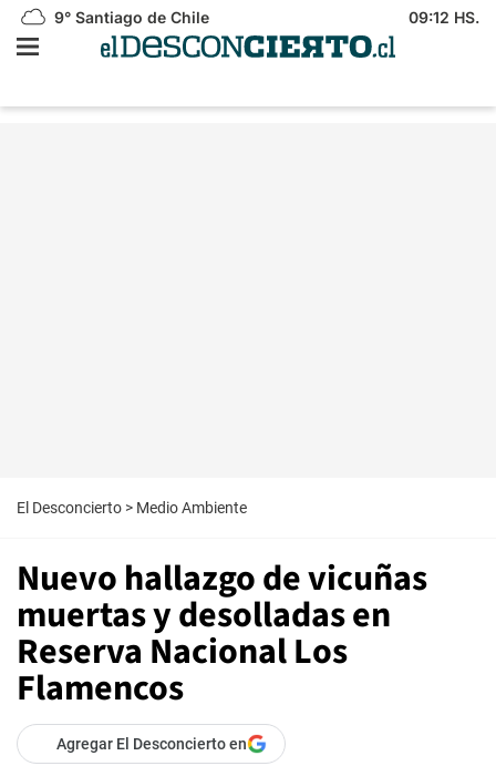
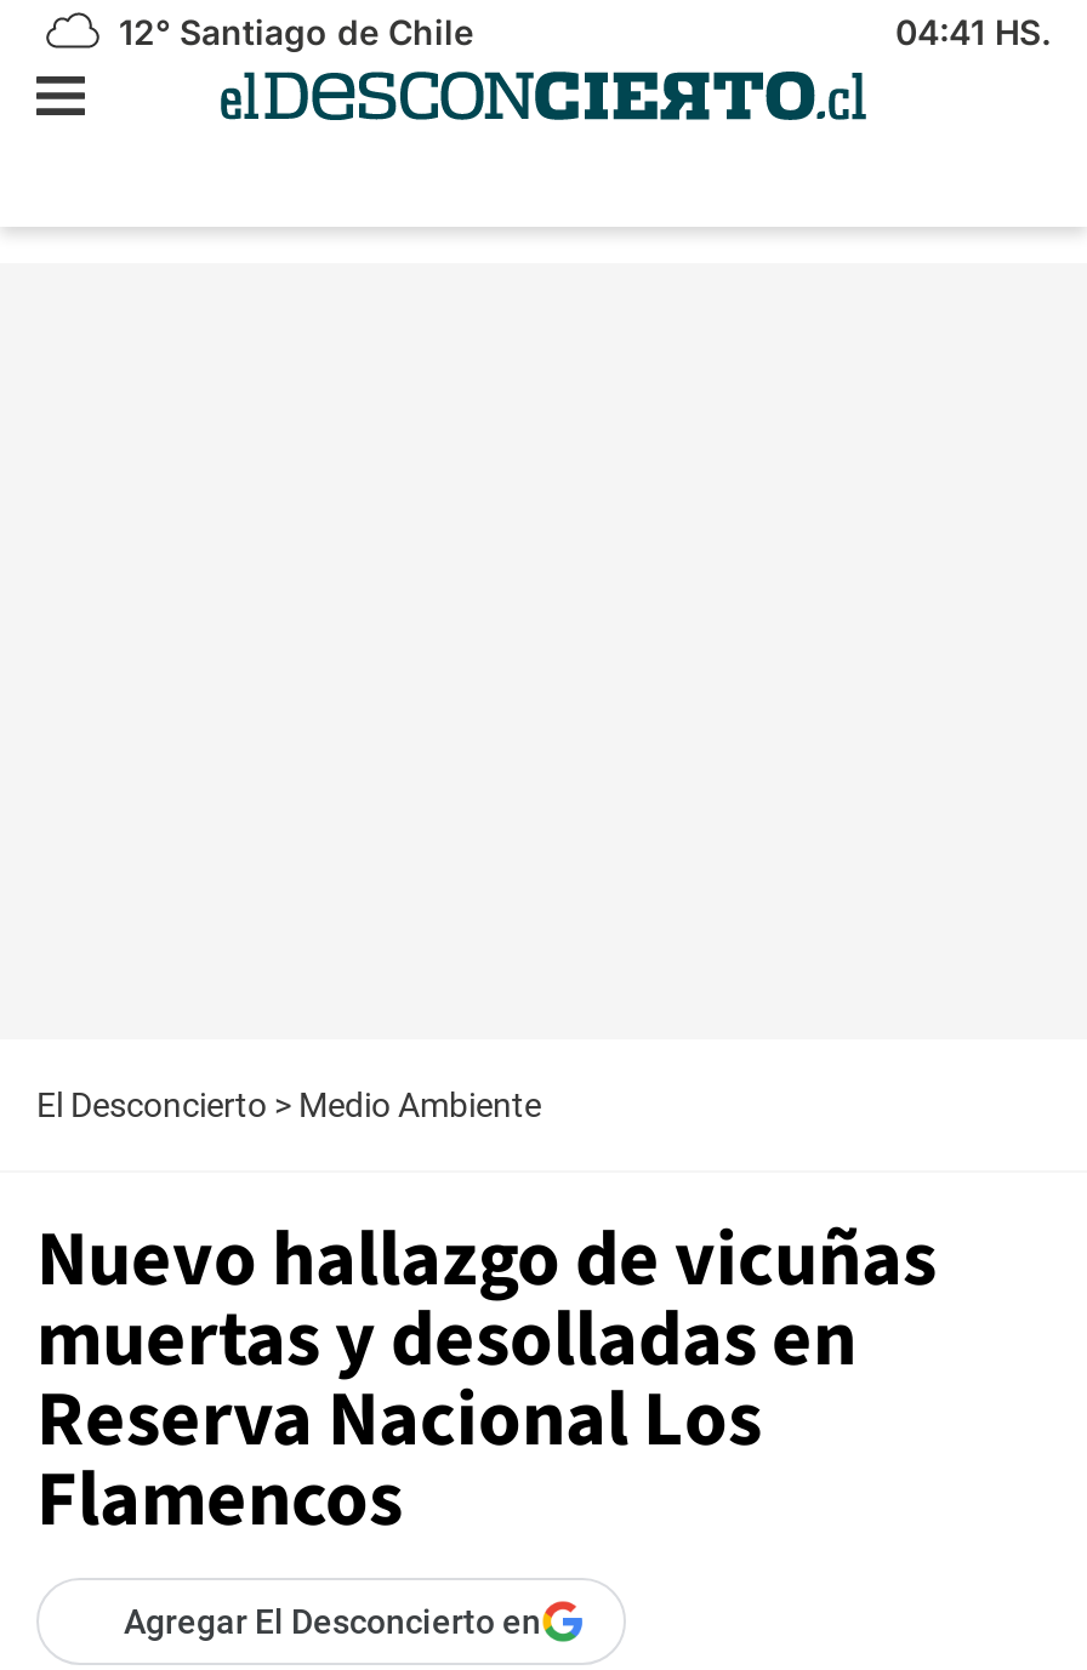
- 9° Santiago de Chile
+ 12° Santiago de Chile

- 09:12 HS.
+ 04:41 HS.
